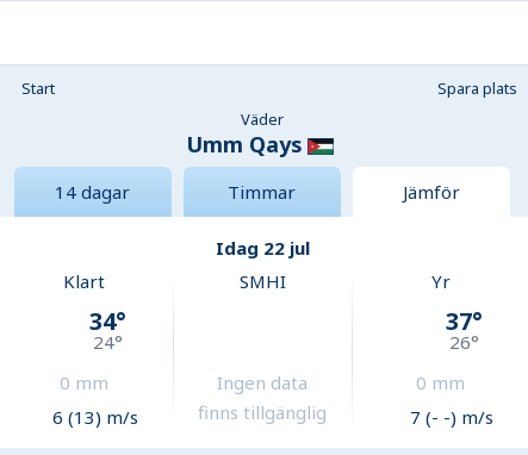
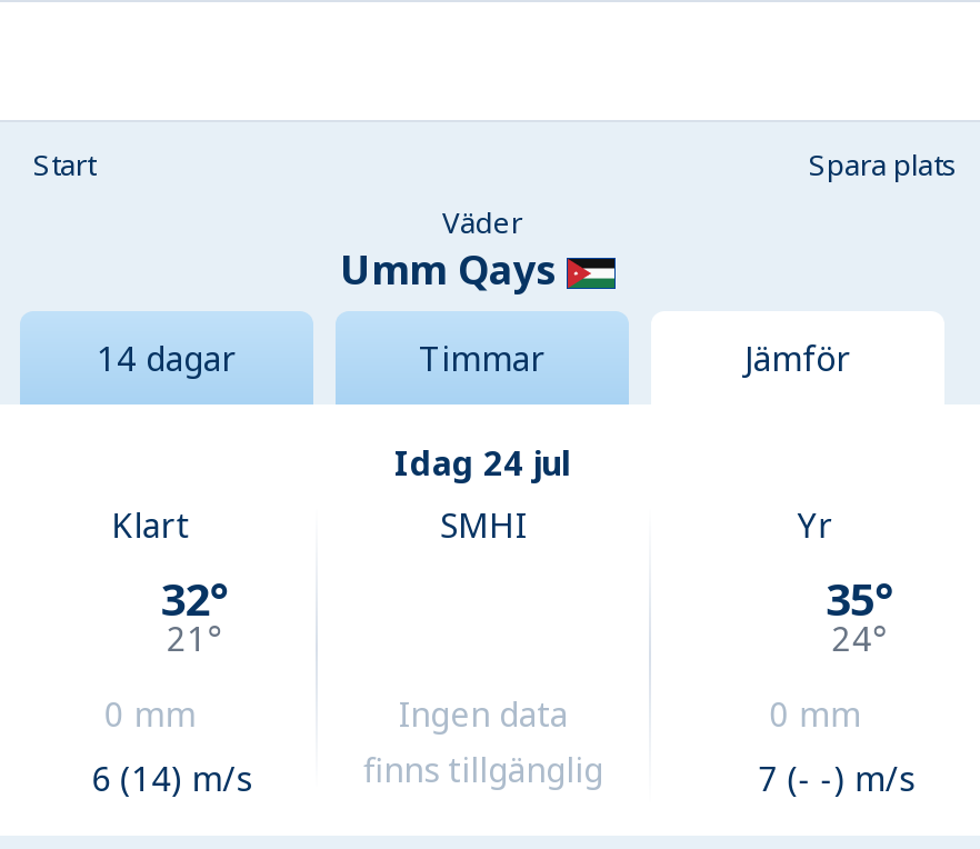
- Idag 22 jul
+ Idag 24 jul

- 34°
+ 32°

- 37°
+ 35°

- 24°
+ 21°

- 26°
+ 24°

- 6 (13) m/s
+ 6 (14) m/s
